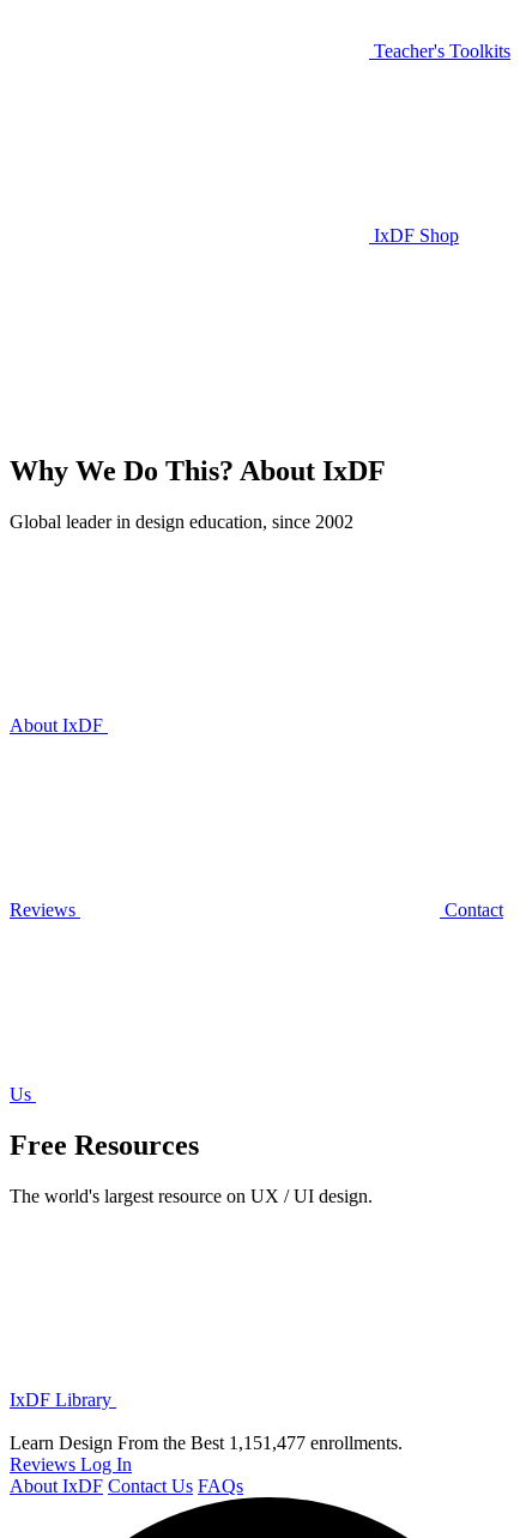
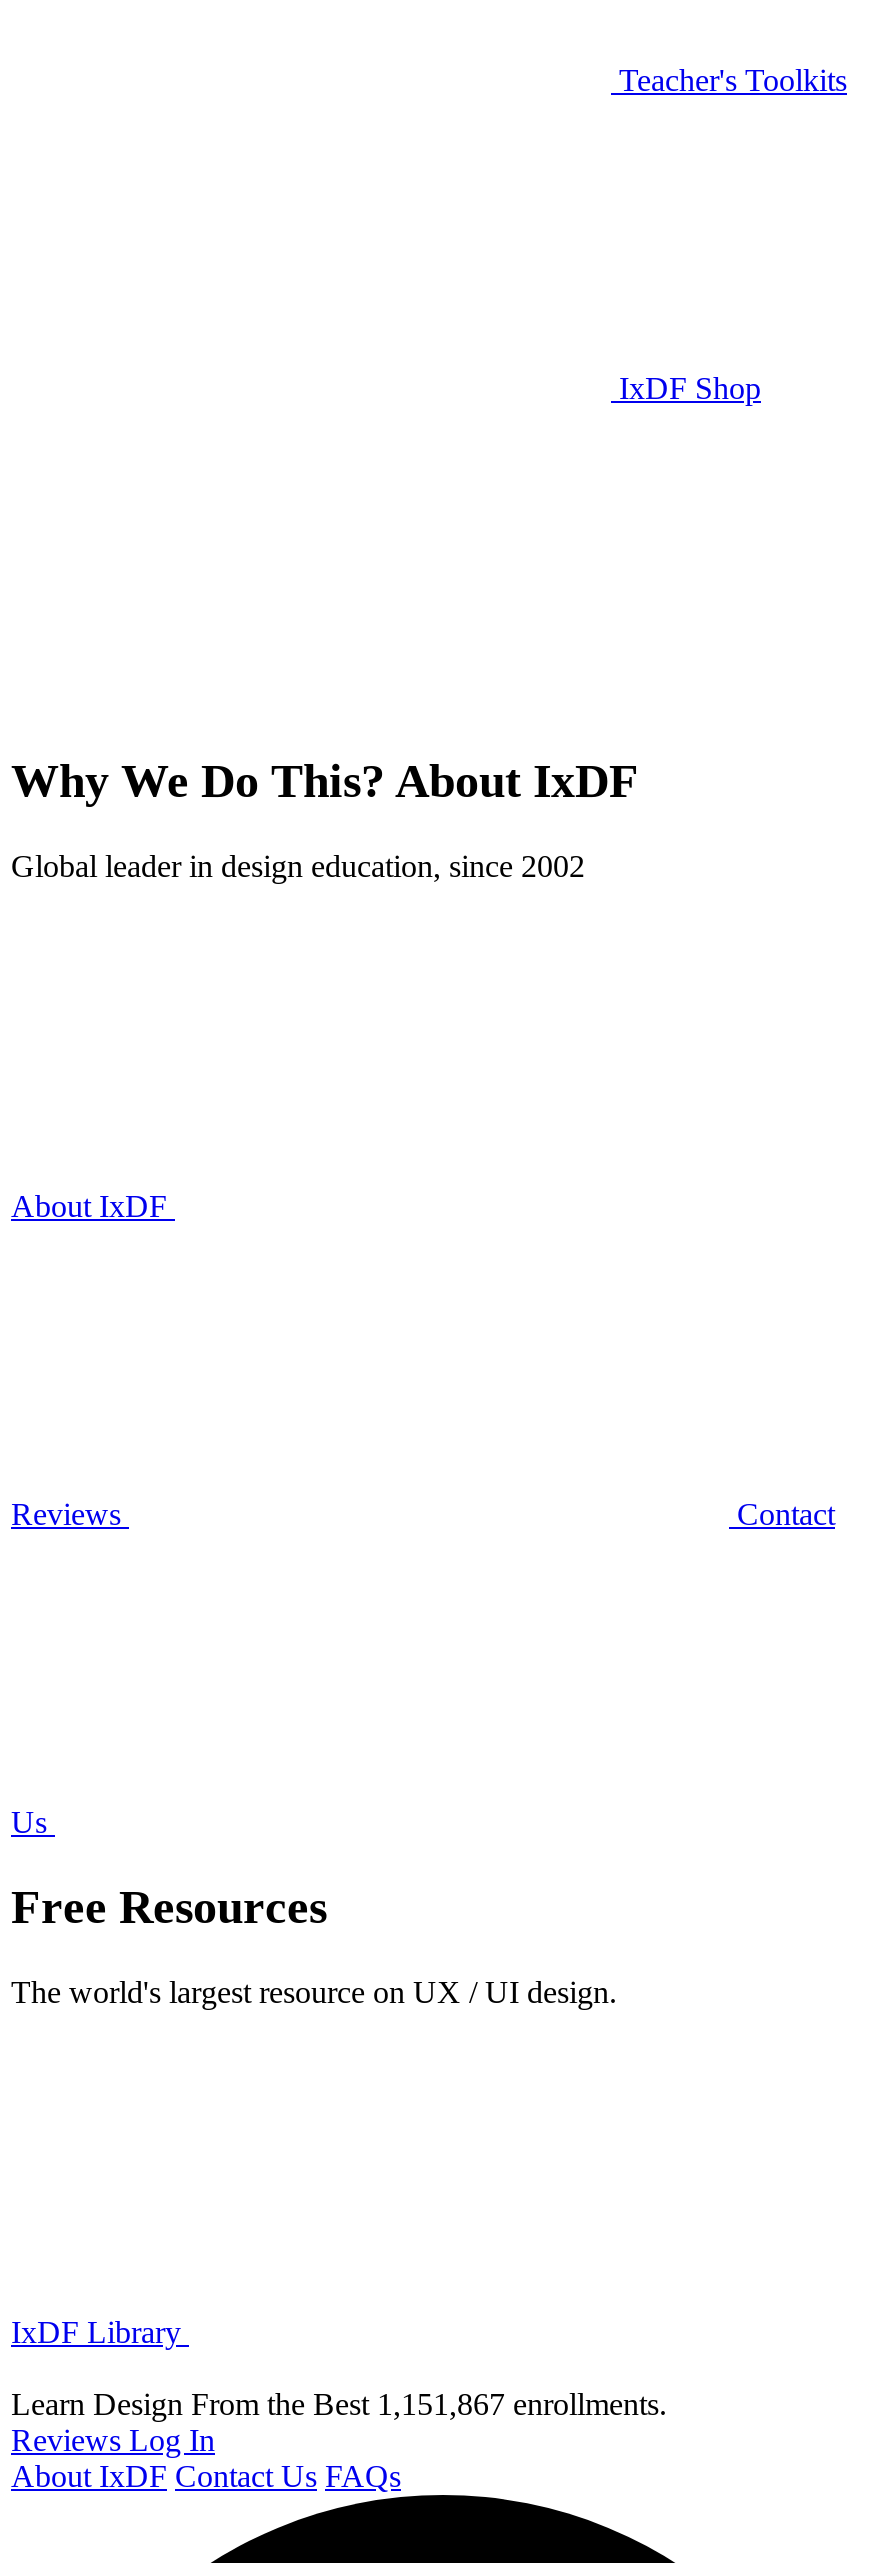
- Learn Design From the Best 1,151,477 enrollments.
+ Learn Design From the Best 1,151,867 enrollments.
